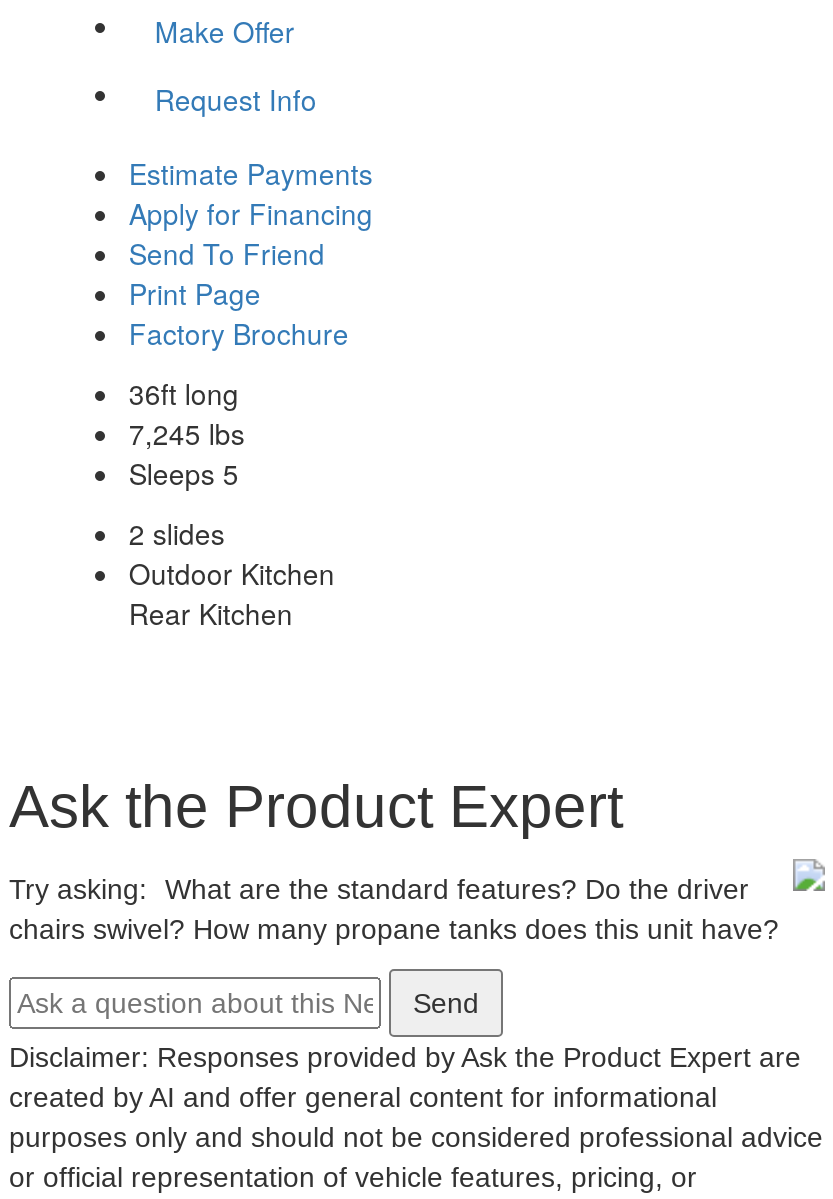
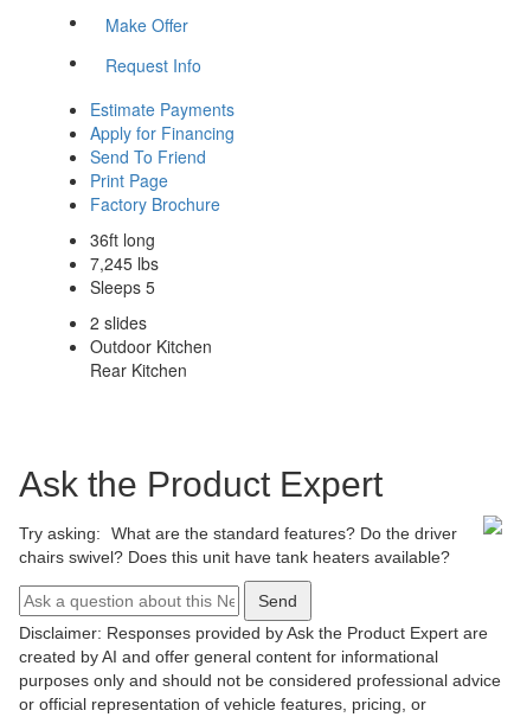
- chairs swivel? How many propane tanks does this unit have?
+ chairs swivel? Does this unit have tank heaters available?
